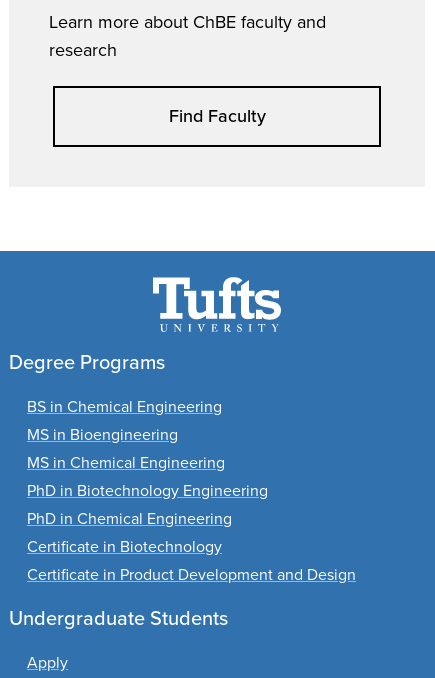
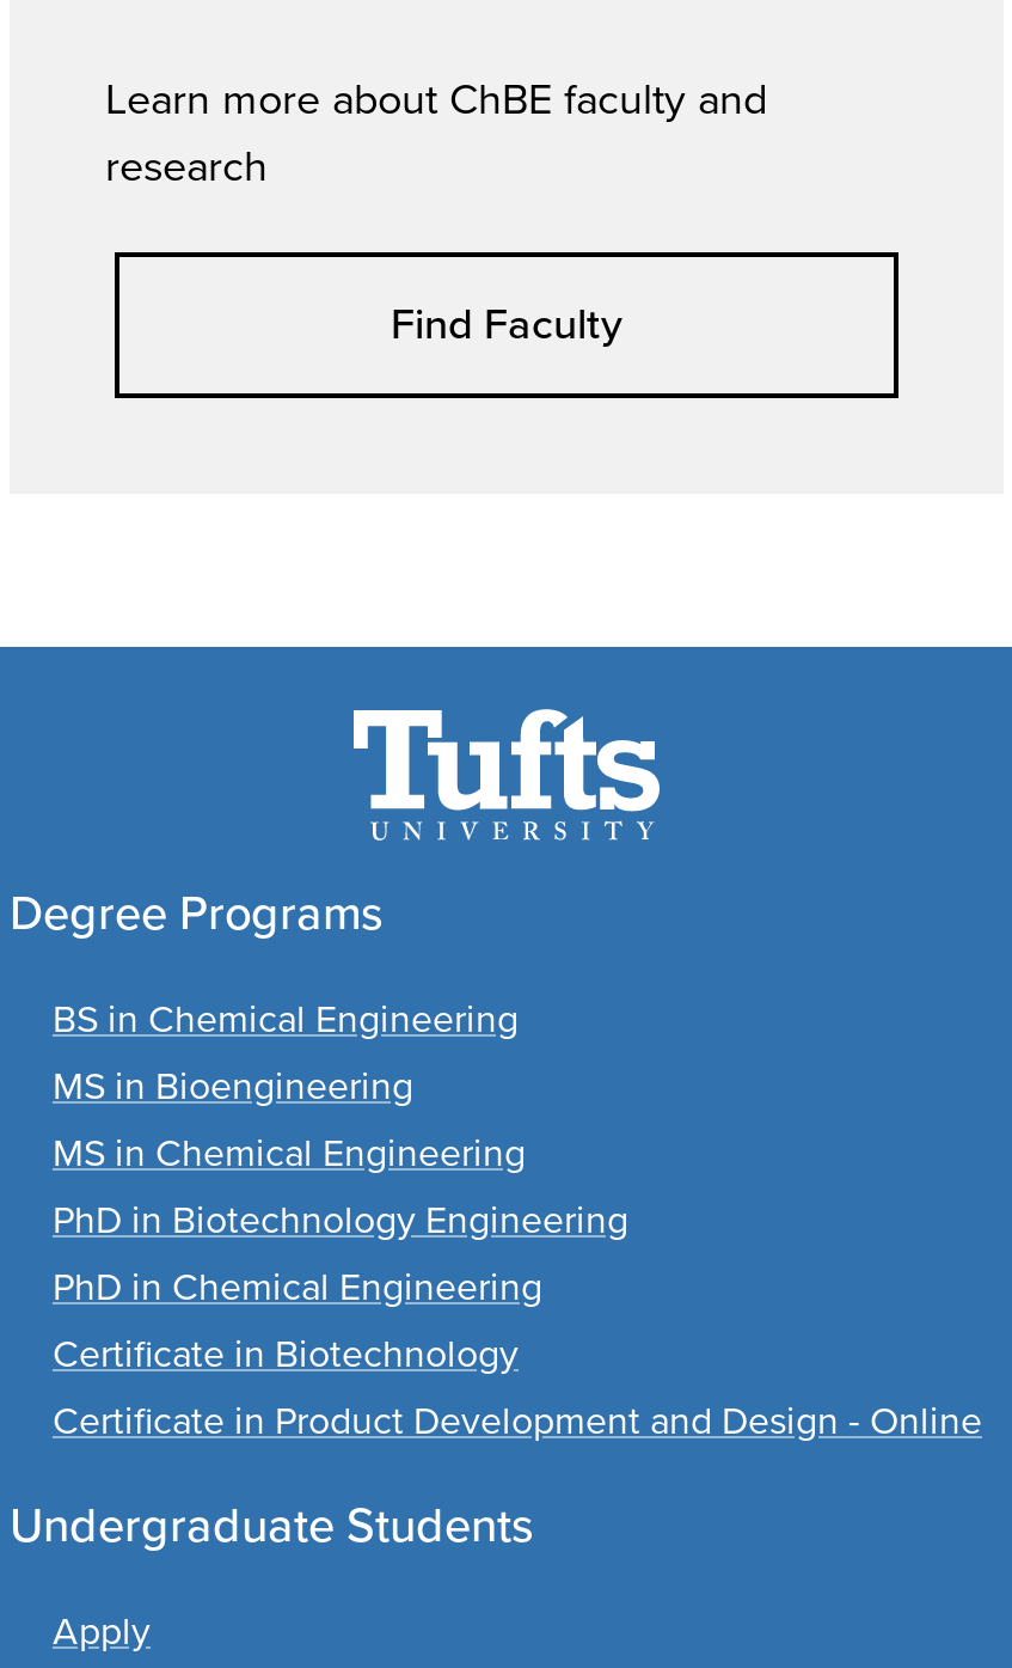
- Certificate in Product Development and Design
+ Certificate in Product Development and Design - Online
